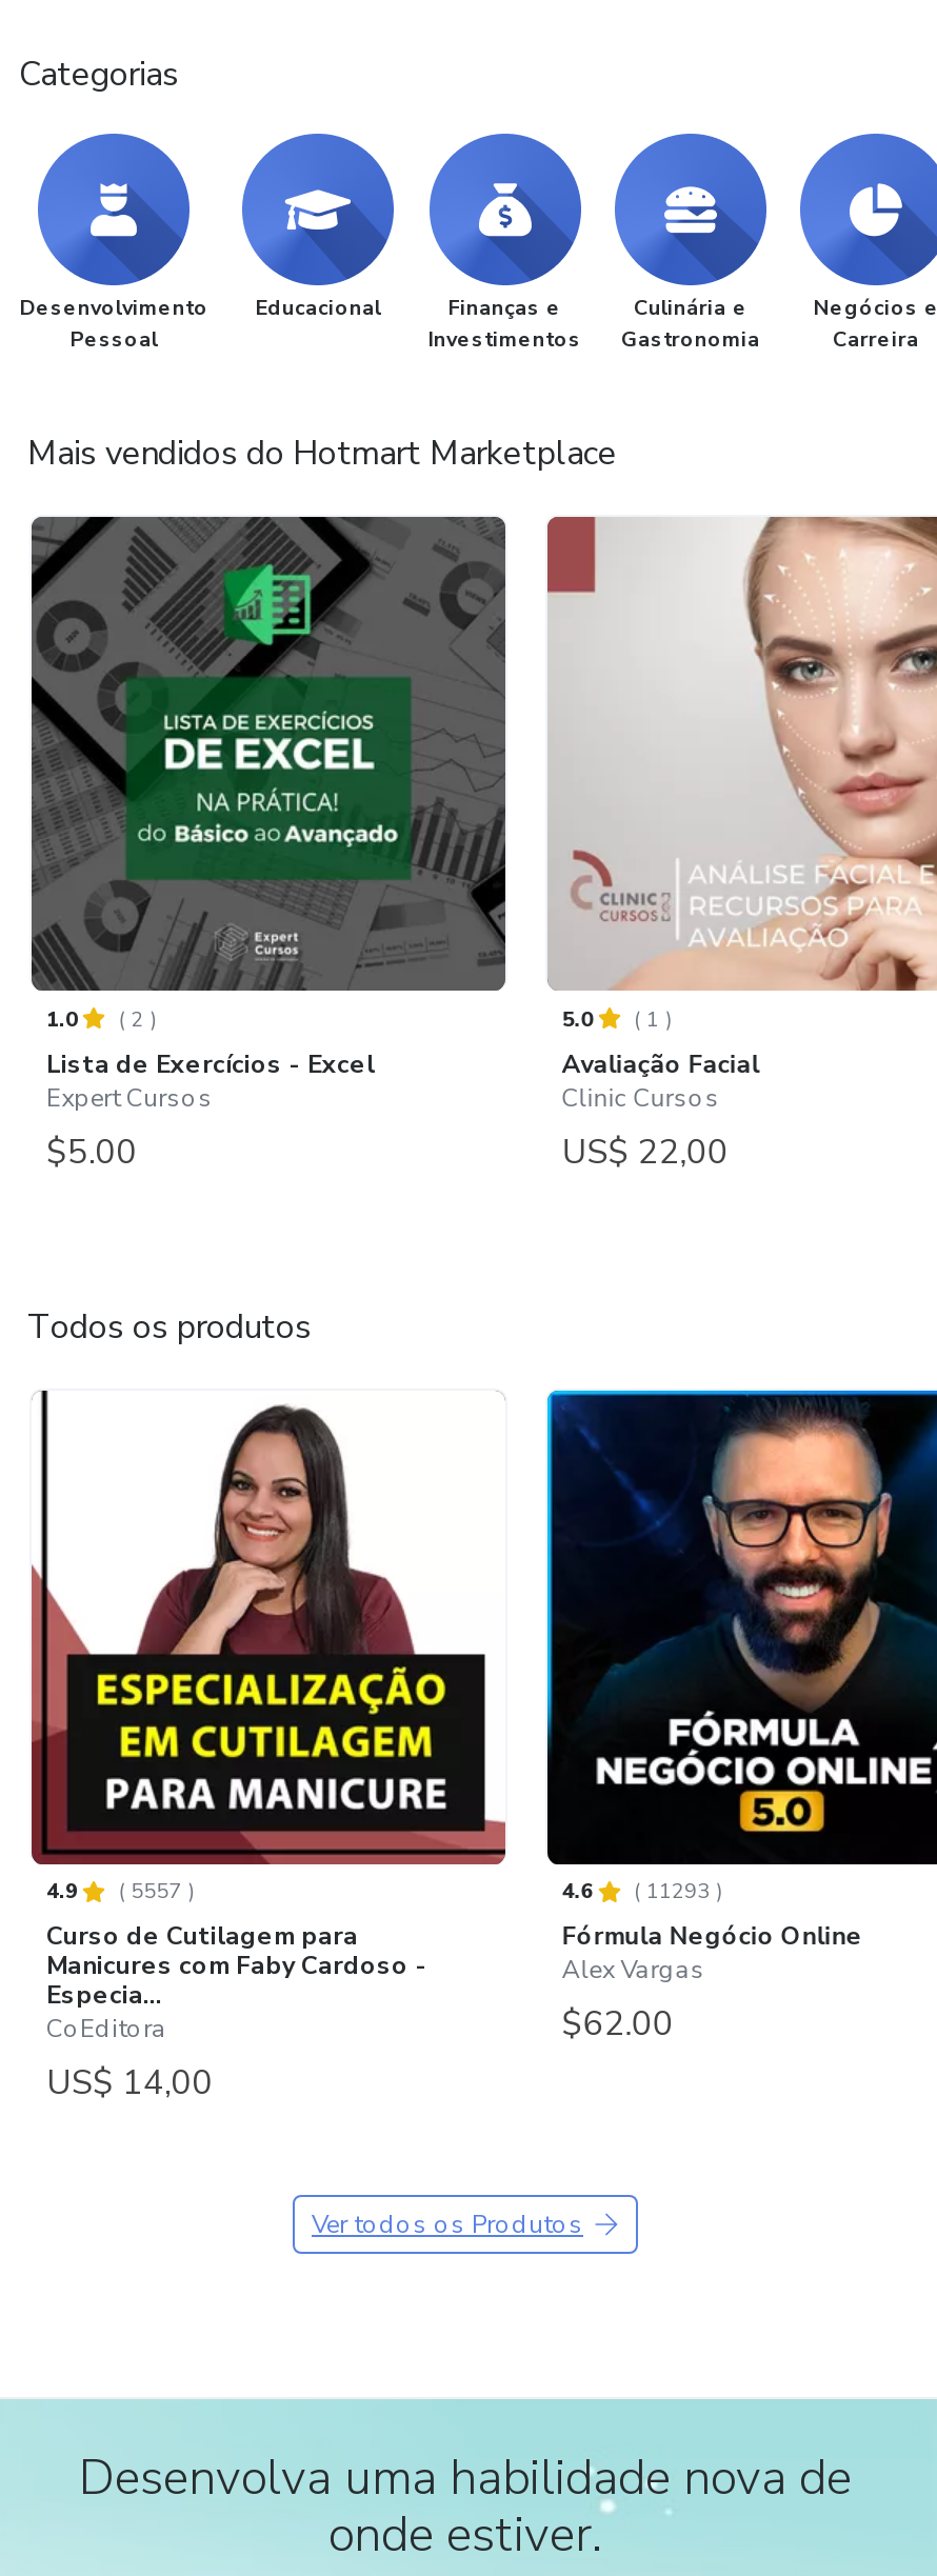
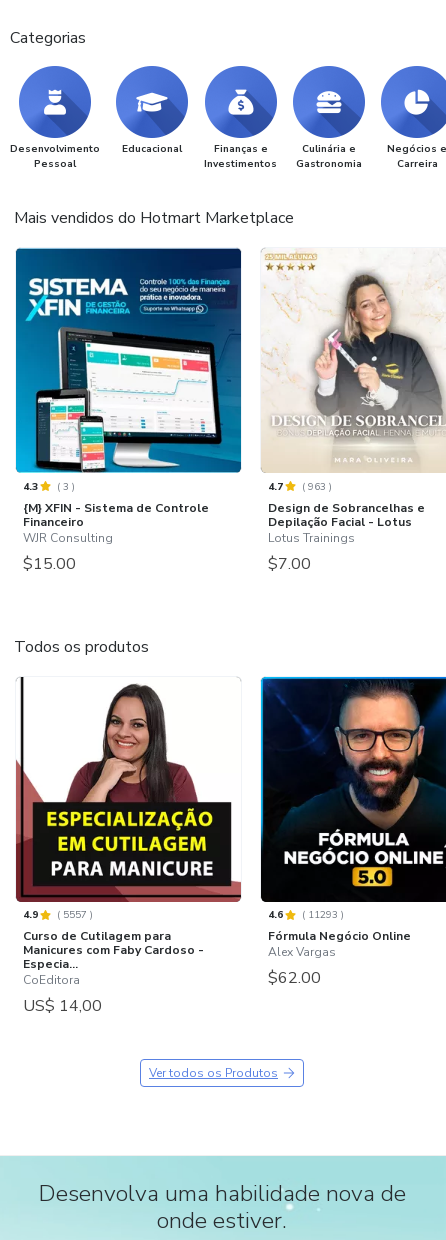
- [image]
- 1.0
- (2)
- Lista de Exercícios - Excel
- Expert Cursos
- $5.00
+ [image]
+ 4.3
+ (3)
+ {M} XFIN - Sistema de Controle
+ Financeiro
+ WJR Consulting
+ $15.00

- [image]
- 5.0
- (1)
- Avaliação Facial
- Clinic Cursos
- US$ 22,00
+ [image]
+ 4.7
+ (963)
+ Design de Sobrancelhas e
+ Depilação Facial - Lotus
+ Lotus Trainings
+ $7.00
